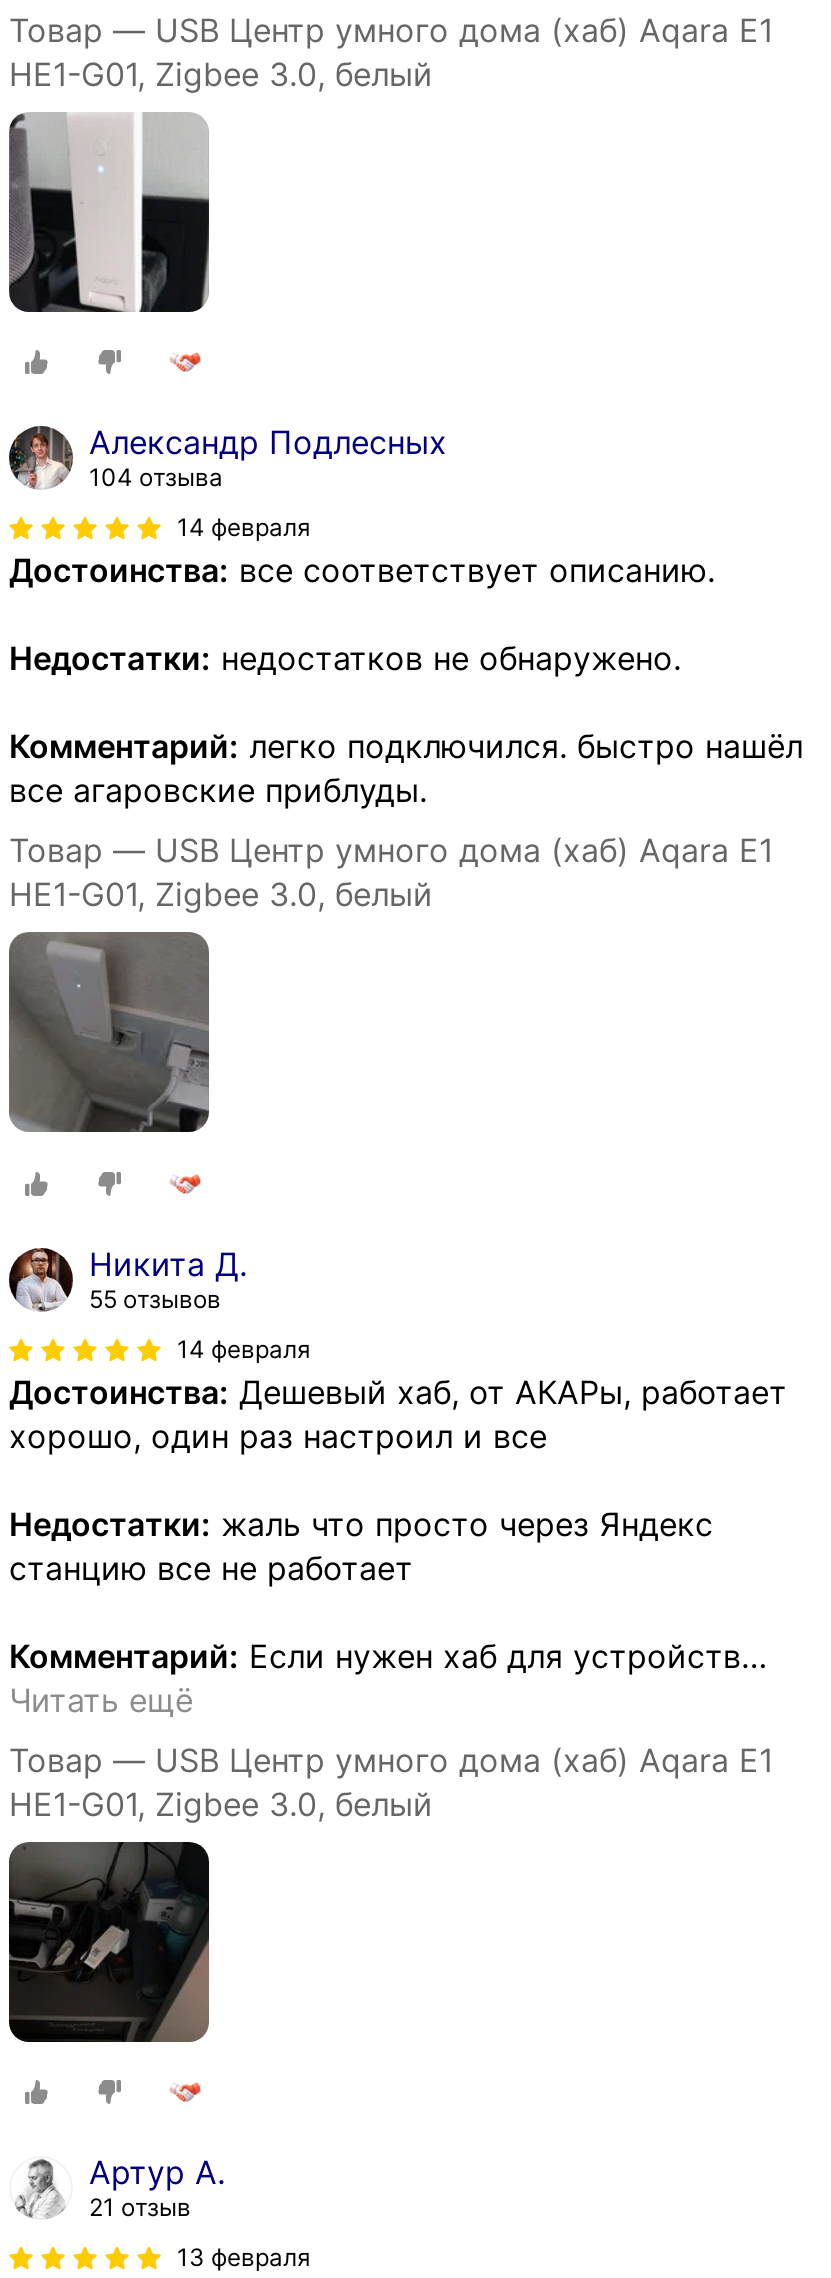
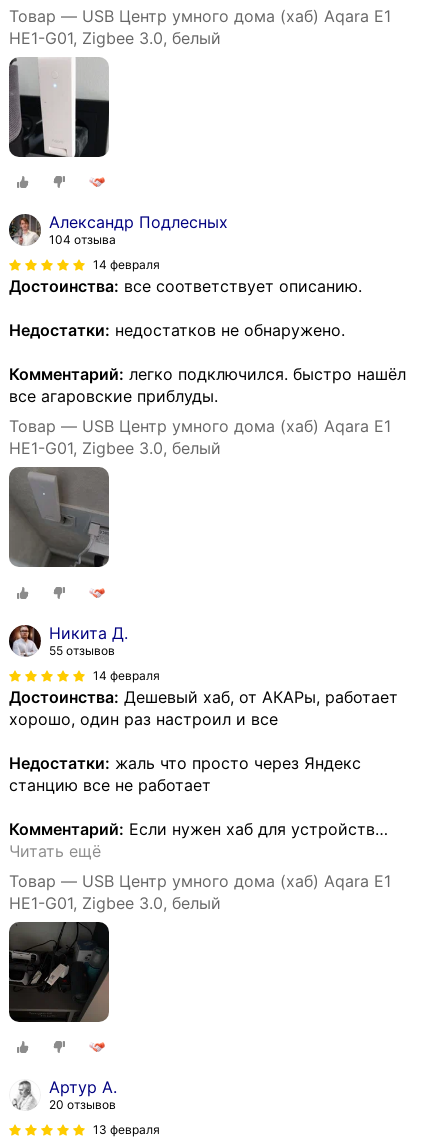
- 21 отзыв
+ 20 отзывов
